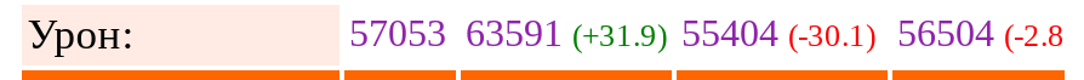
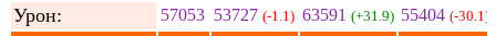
- 57053 63591 (+31.9) 55404 (-30.1) 56504 (-2.8)
+ 57053 53727 (-1.1) 63591 (+31.9) 55404 (-30.1)
